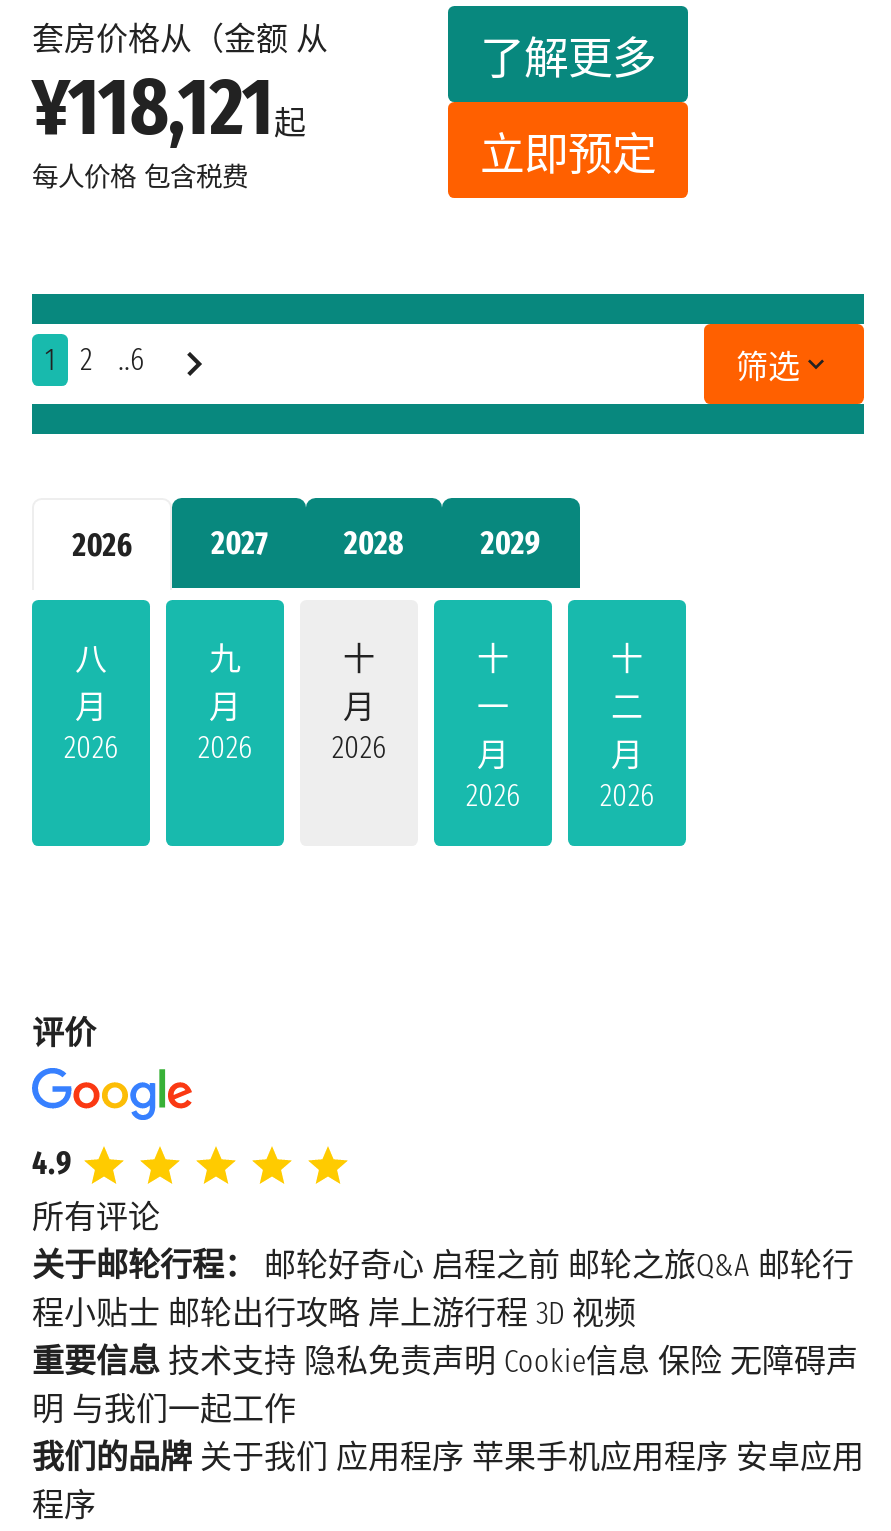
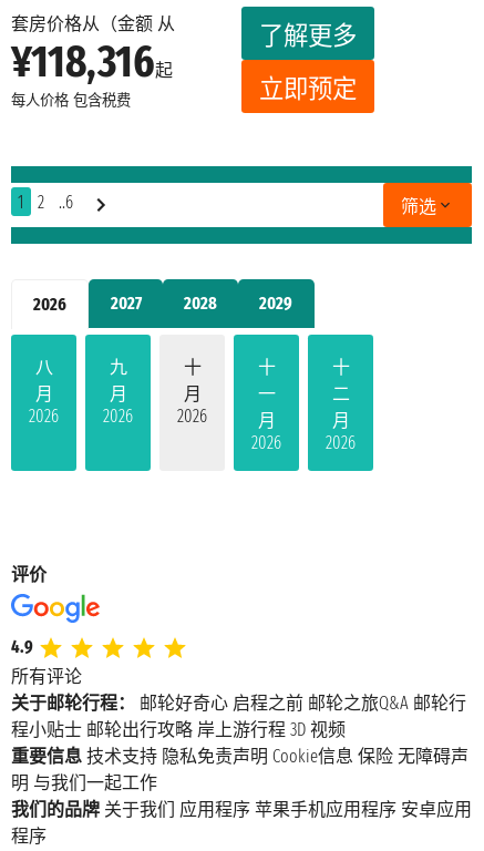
- ¥118,121起
+ ¥118,316起
